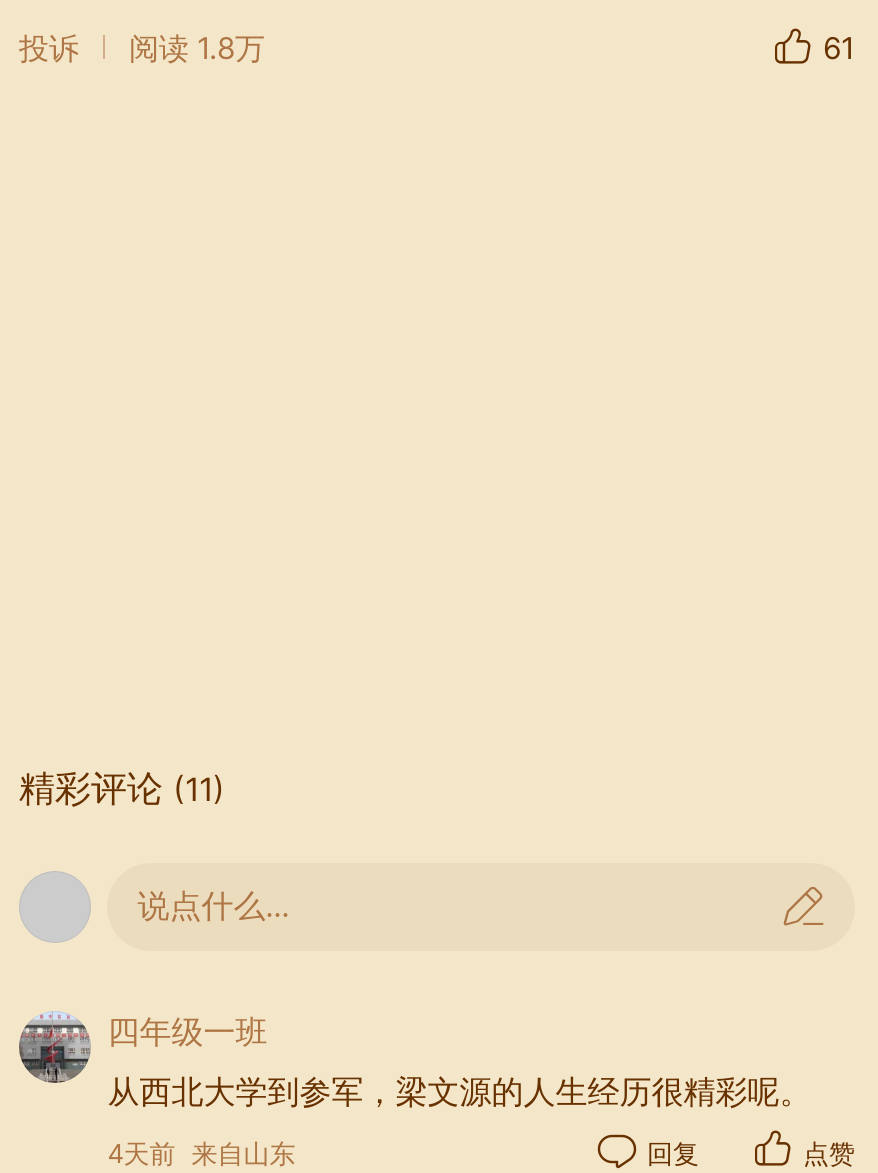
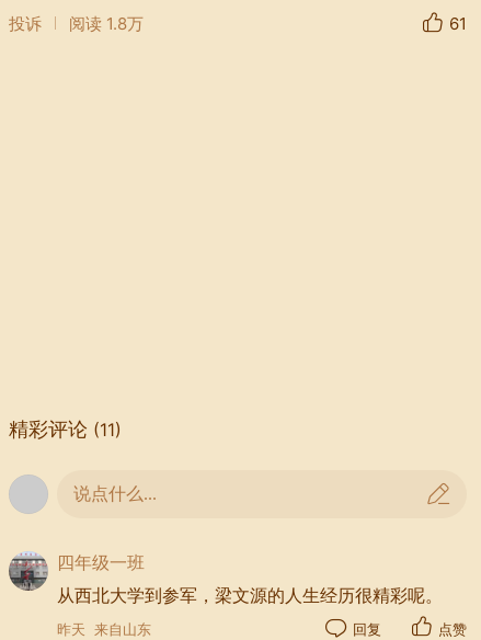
- 4天前 来自山东
+ 昨天 来自山东
